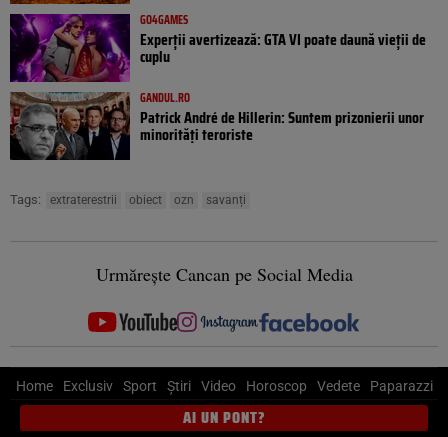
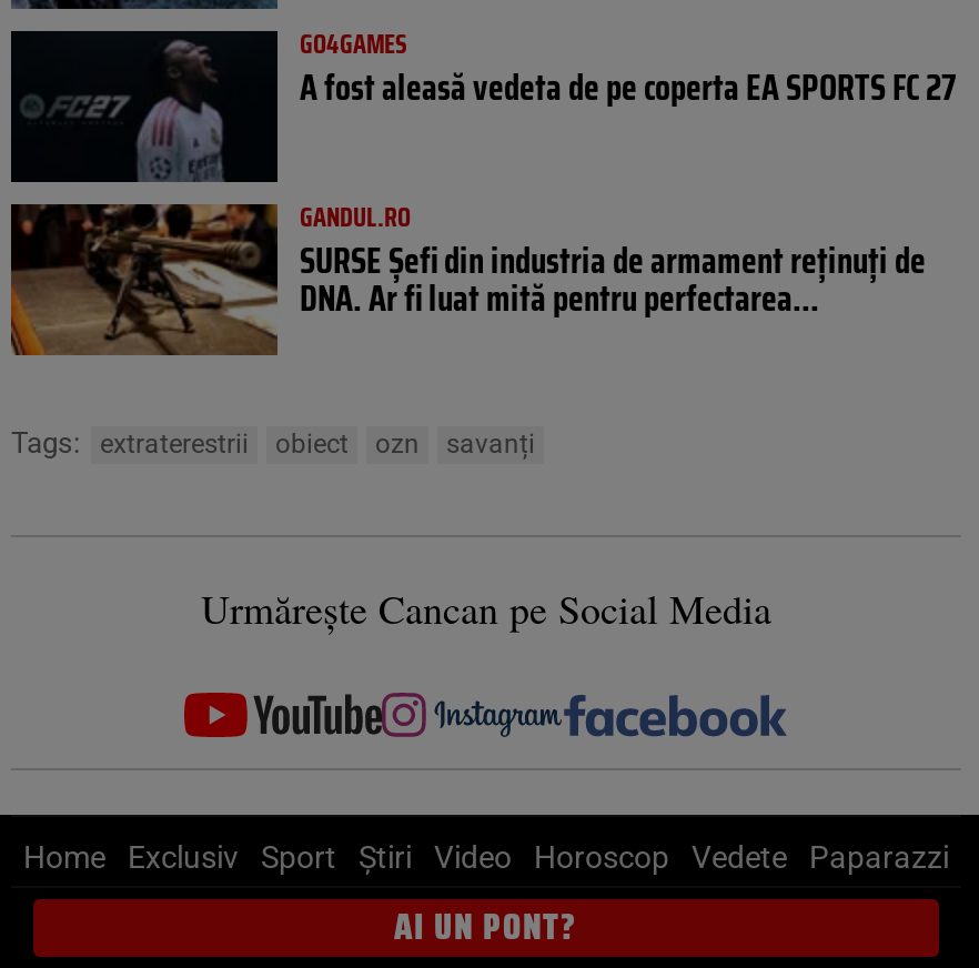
- [image]
- Experții avertizează: GTA VI poate daună vieții de
- cuplu
+ [image]
+ A fost aleasă vedeta de pe coperta EA SPORTS FC 27

- [image]
- Patrick André de Hillerin: Suntem prizonierii unor
- minorități teroriste
+ [image]
+ SURSE Șefi din industria de armament reținuți de
+ DNA. Ar fi luat mită pentru perfectarea...
